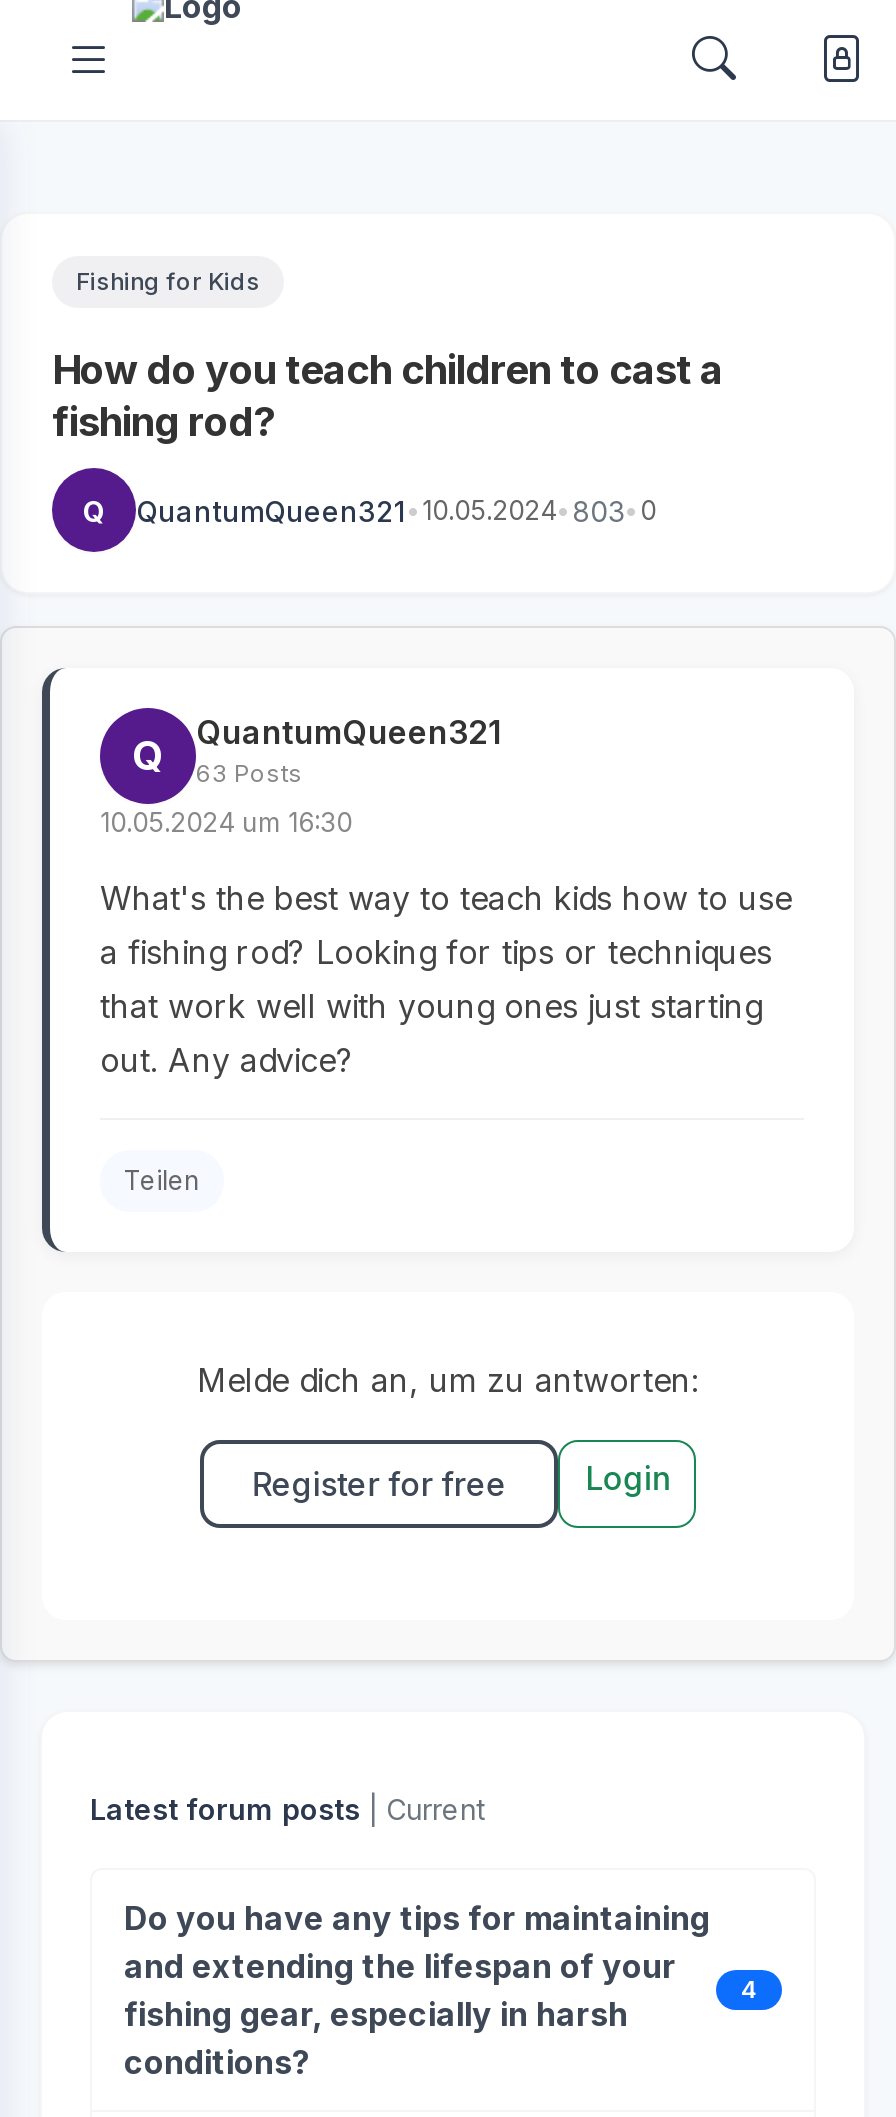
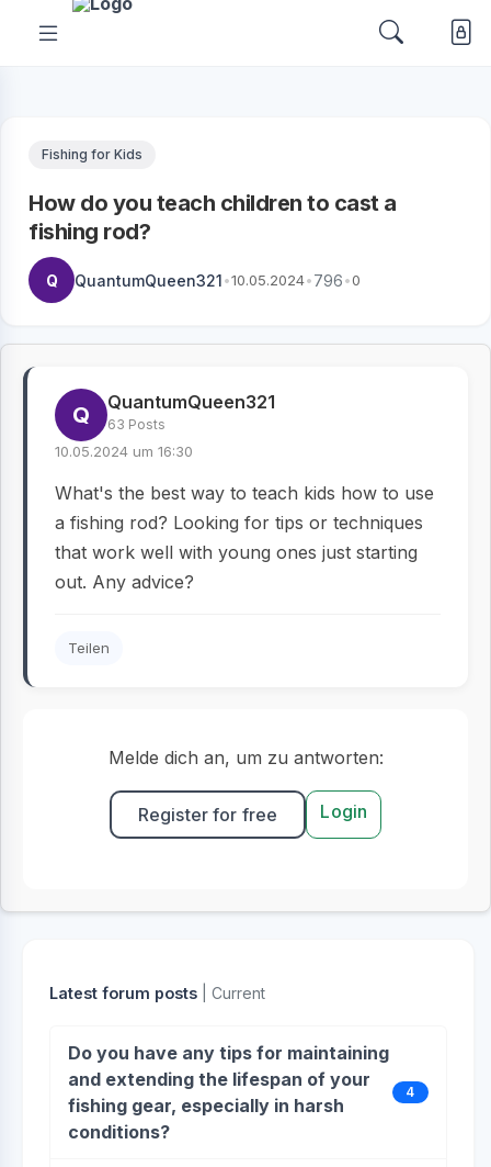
- QuantumQueen321 • 10.05.2024 • 803 • 0
+ QuantumQueen321 • 10.05.2024 • 796 • 0
